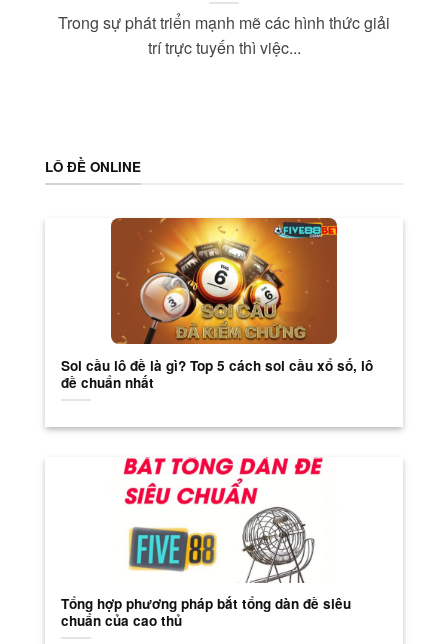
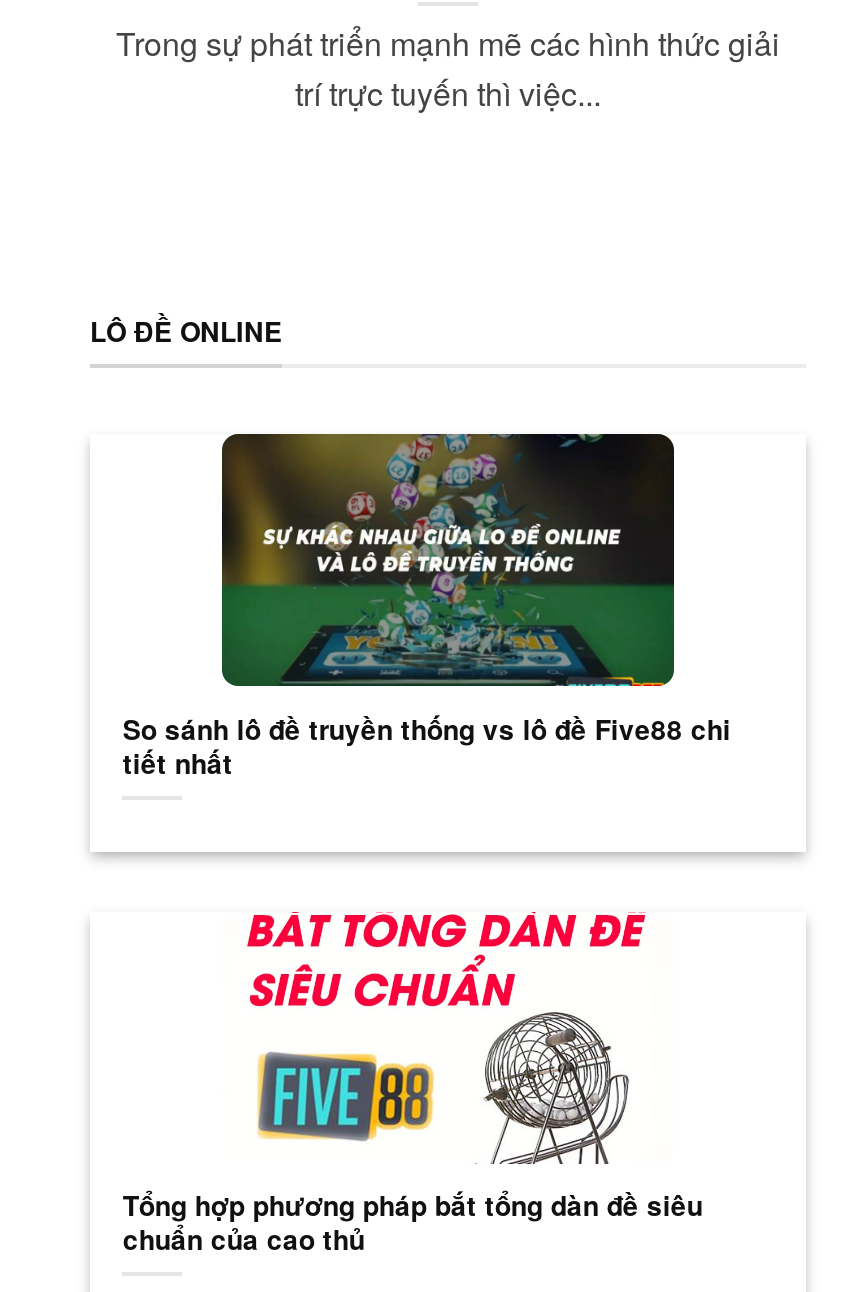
- [image]
- Soi cầu lô đề là gì? Top 5 cách soi cầu xổ số, lô
- đề chuẩn nhất
+ [image]
+ So sánh lô đề truyền thống vs lô đề Five88 chi
+ tiết nhất
